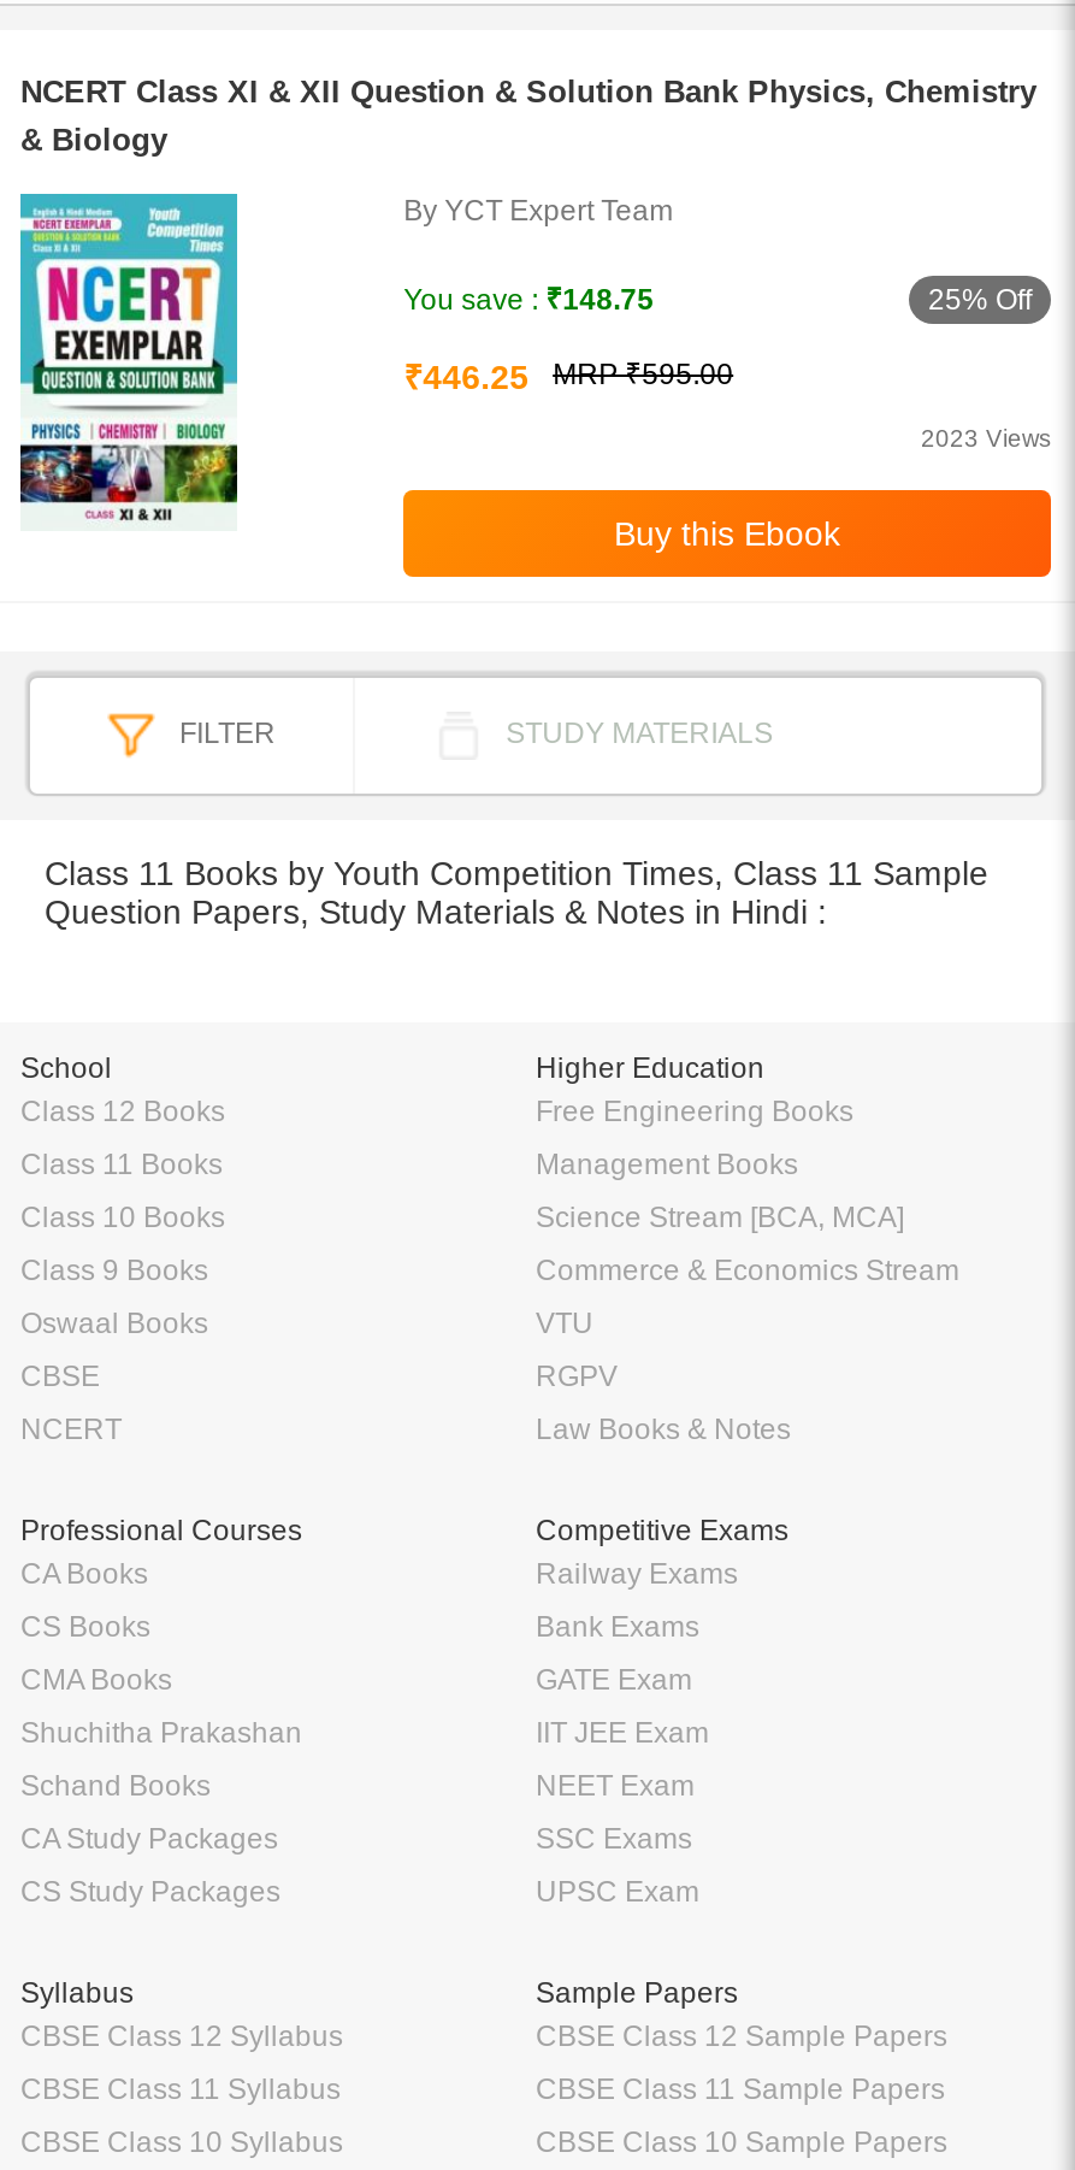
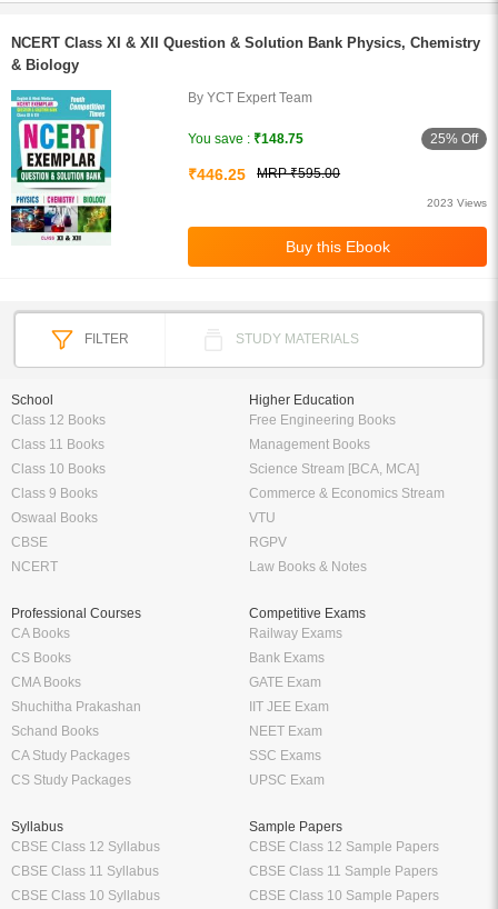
- Class 11 Books by Youth Competition Times, Class 11 Sample
- Question Papers, Study Materials & Notes in Hindi :
